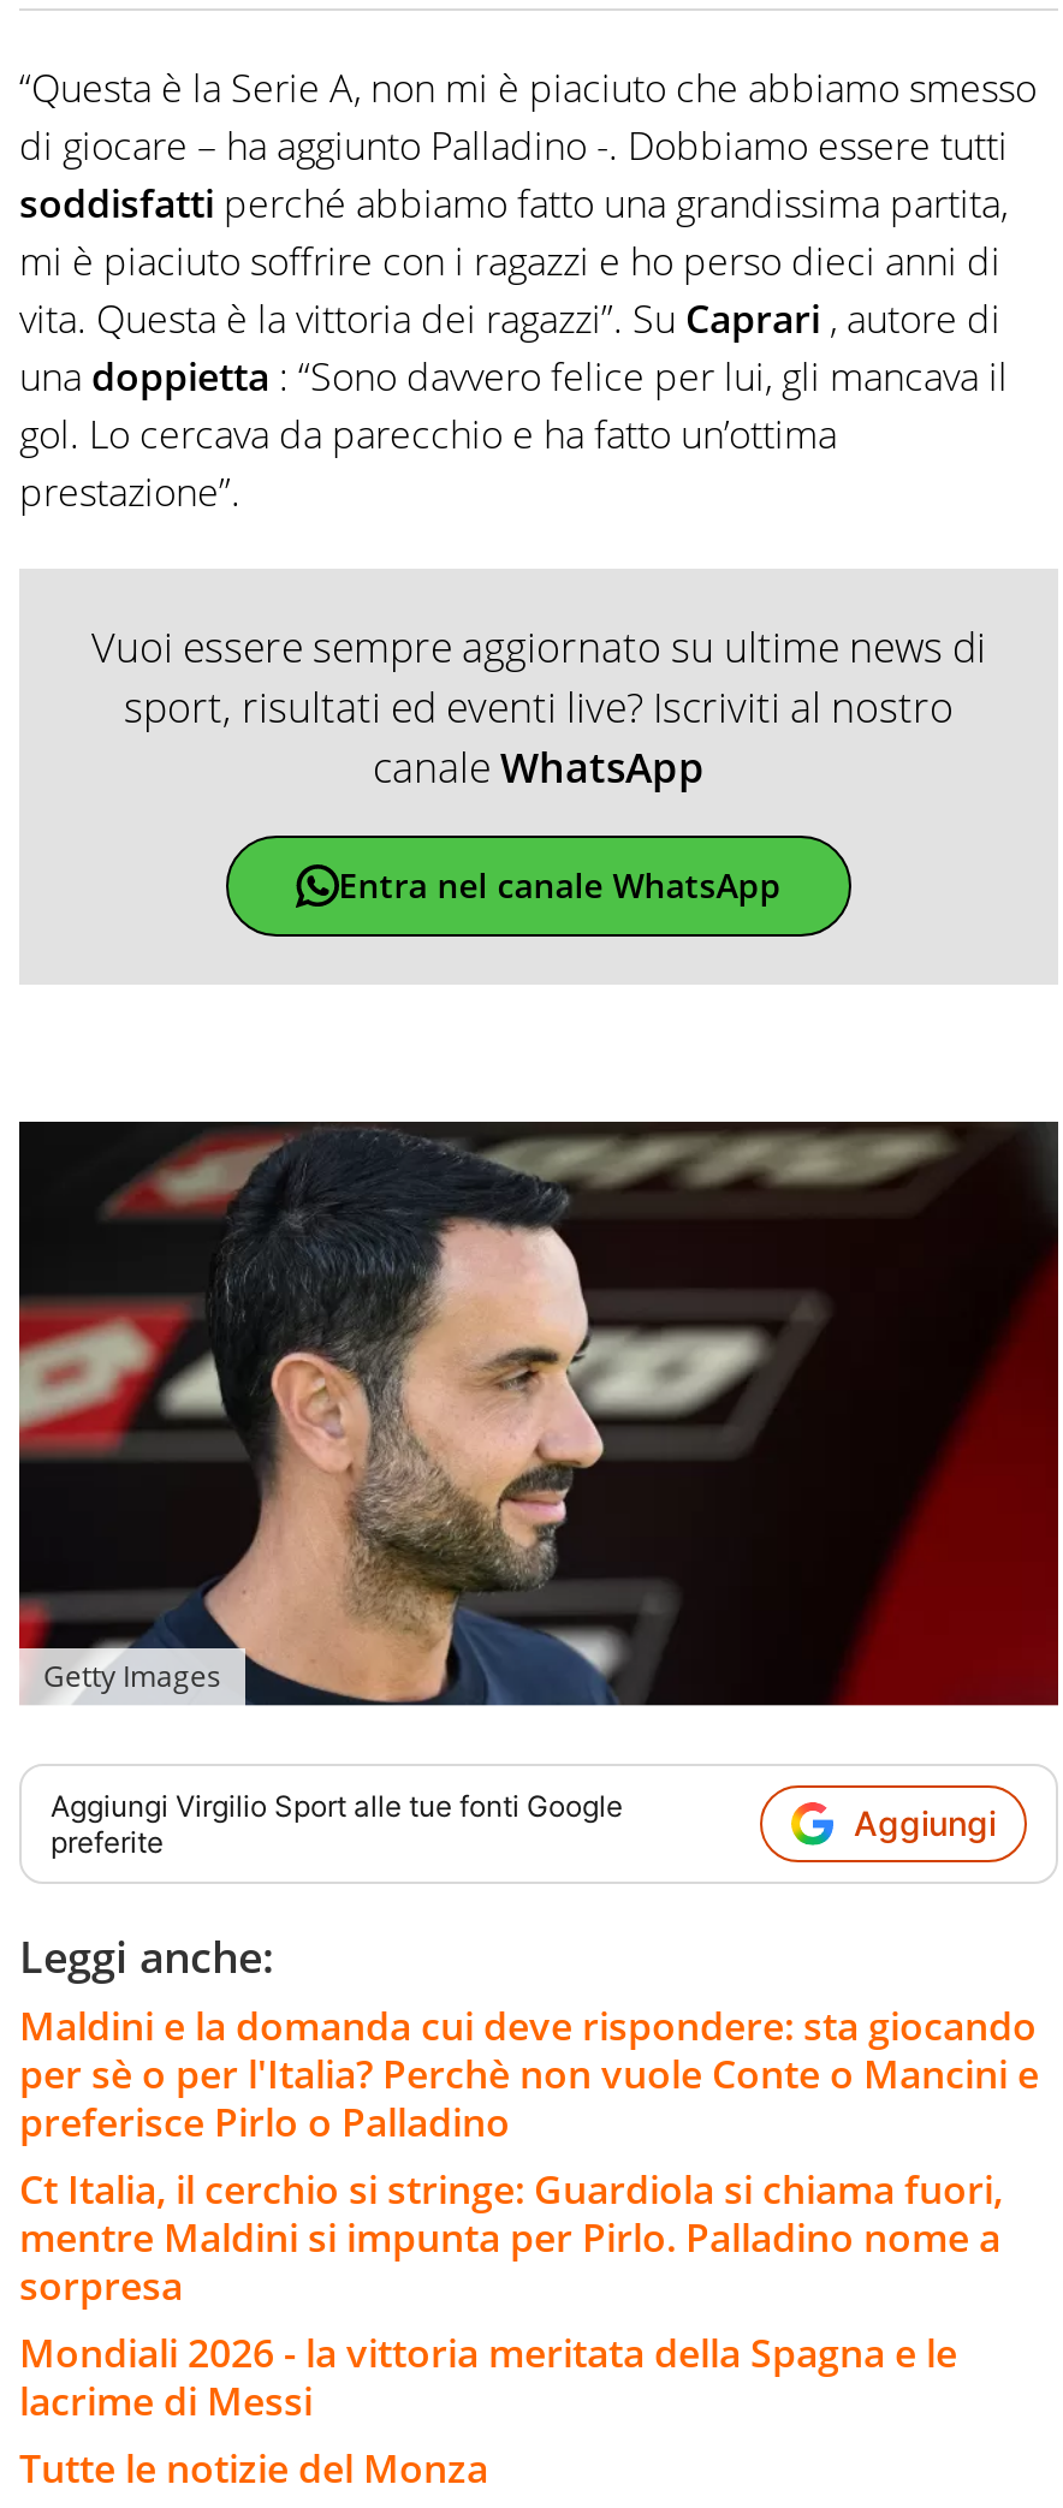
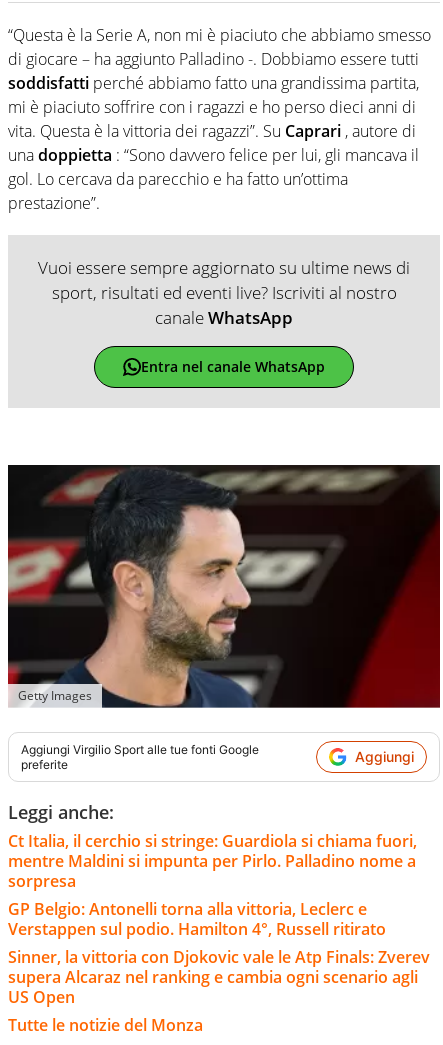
- Maldini e la domanda cui deve rispondere: sta giocando
- per sè o per l'Italia? Perchè non vuole Conte o Mancini e
- preferisce Pirlo o Palladino

moved up: Ct Italia, il cerchio si stringe: Guardiola si chiama fuori, | mentre Maldini si impunta per Pirlo. Palladino nome a | sorpresa

- Mondiali 2026 - la vittoria meritata della Spagna e le
- lacrime di Messi
+ GP Belgio: Antonelli torna alla vittoria, Leclerc e
+ Verstappen sul podio. Hamilton 4°, Russell ritirato
+ Sinner, la vittoria con Djokovic vale le Atp Finals: Zverev
+ supera Alcaraz nel ranking e cambia ogni scenario agli
+ US Open
